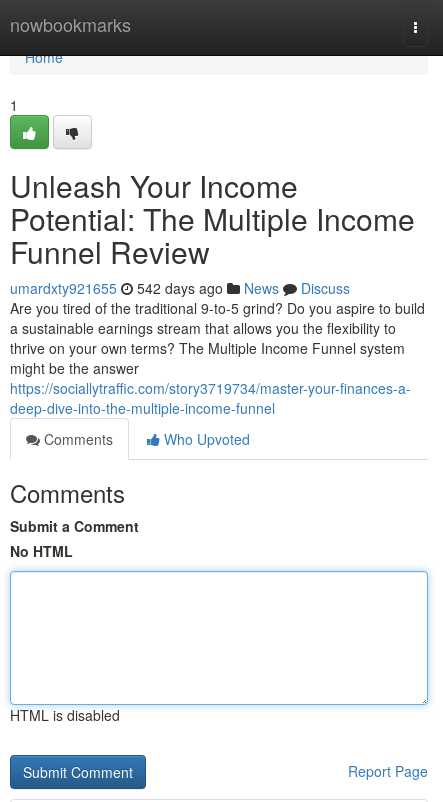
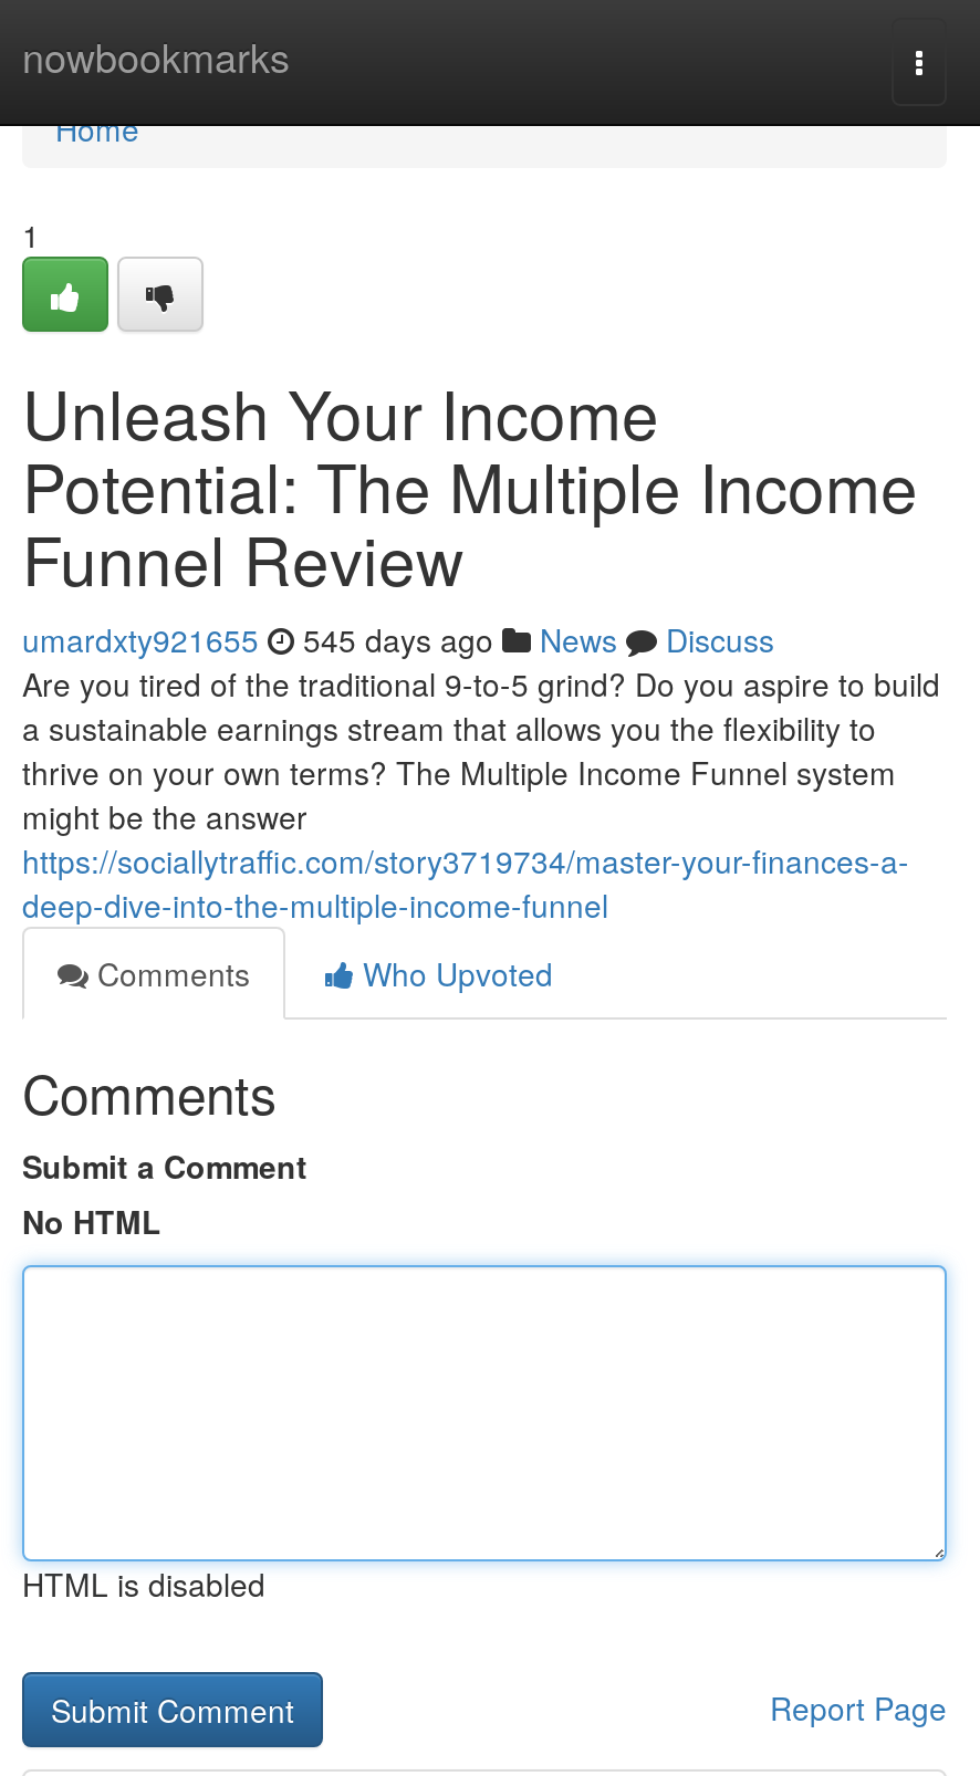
- umardxty921655 542 days ago News Discuss
+ umardxty921655 545 days ago News Discuss
